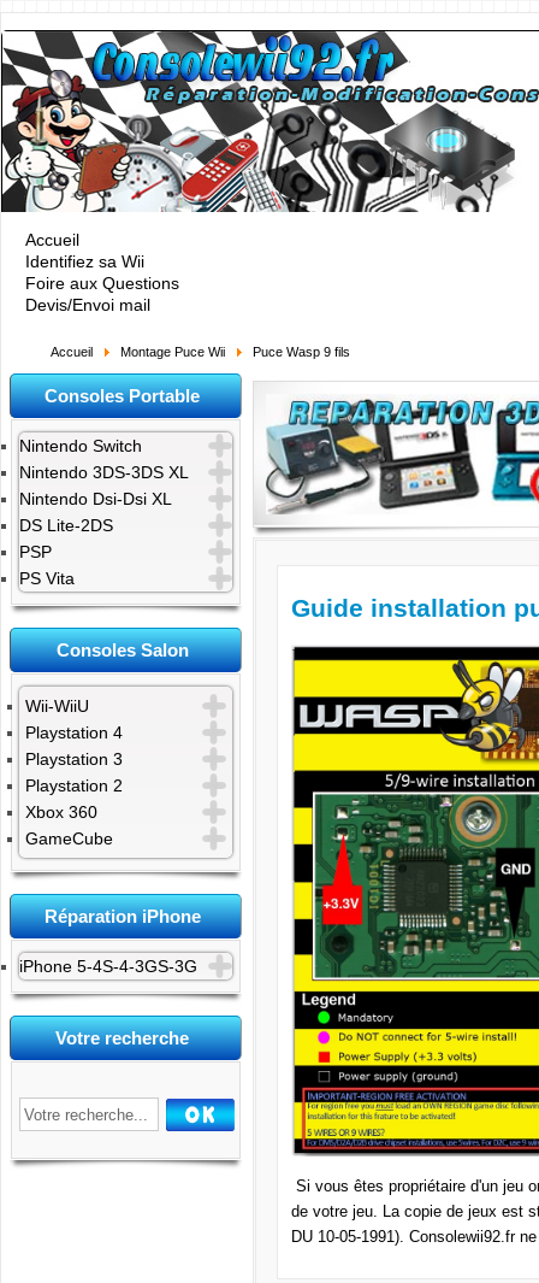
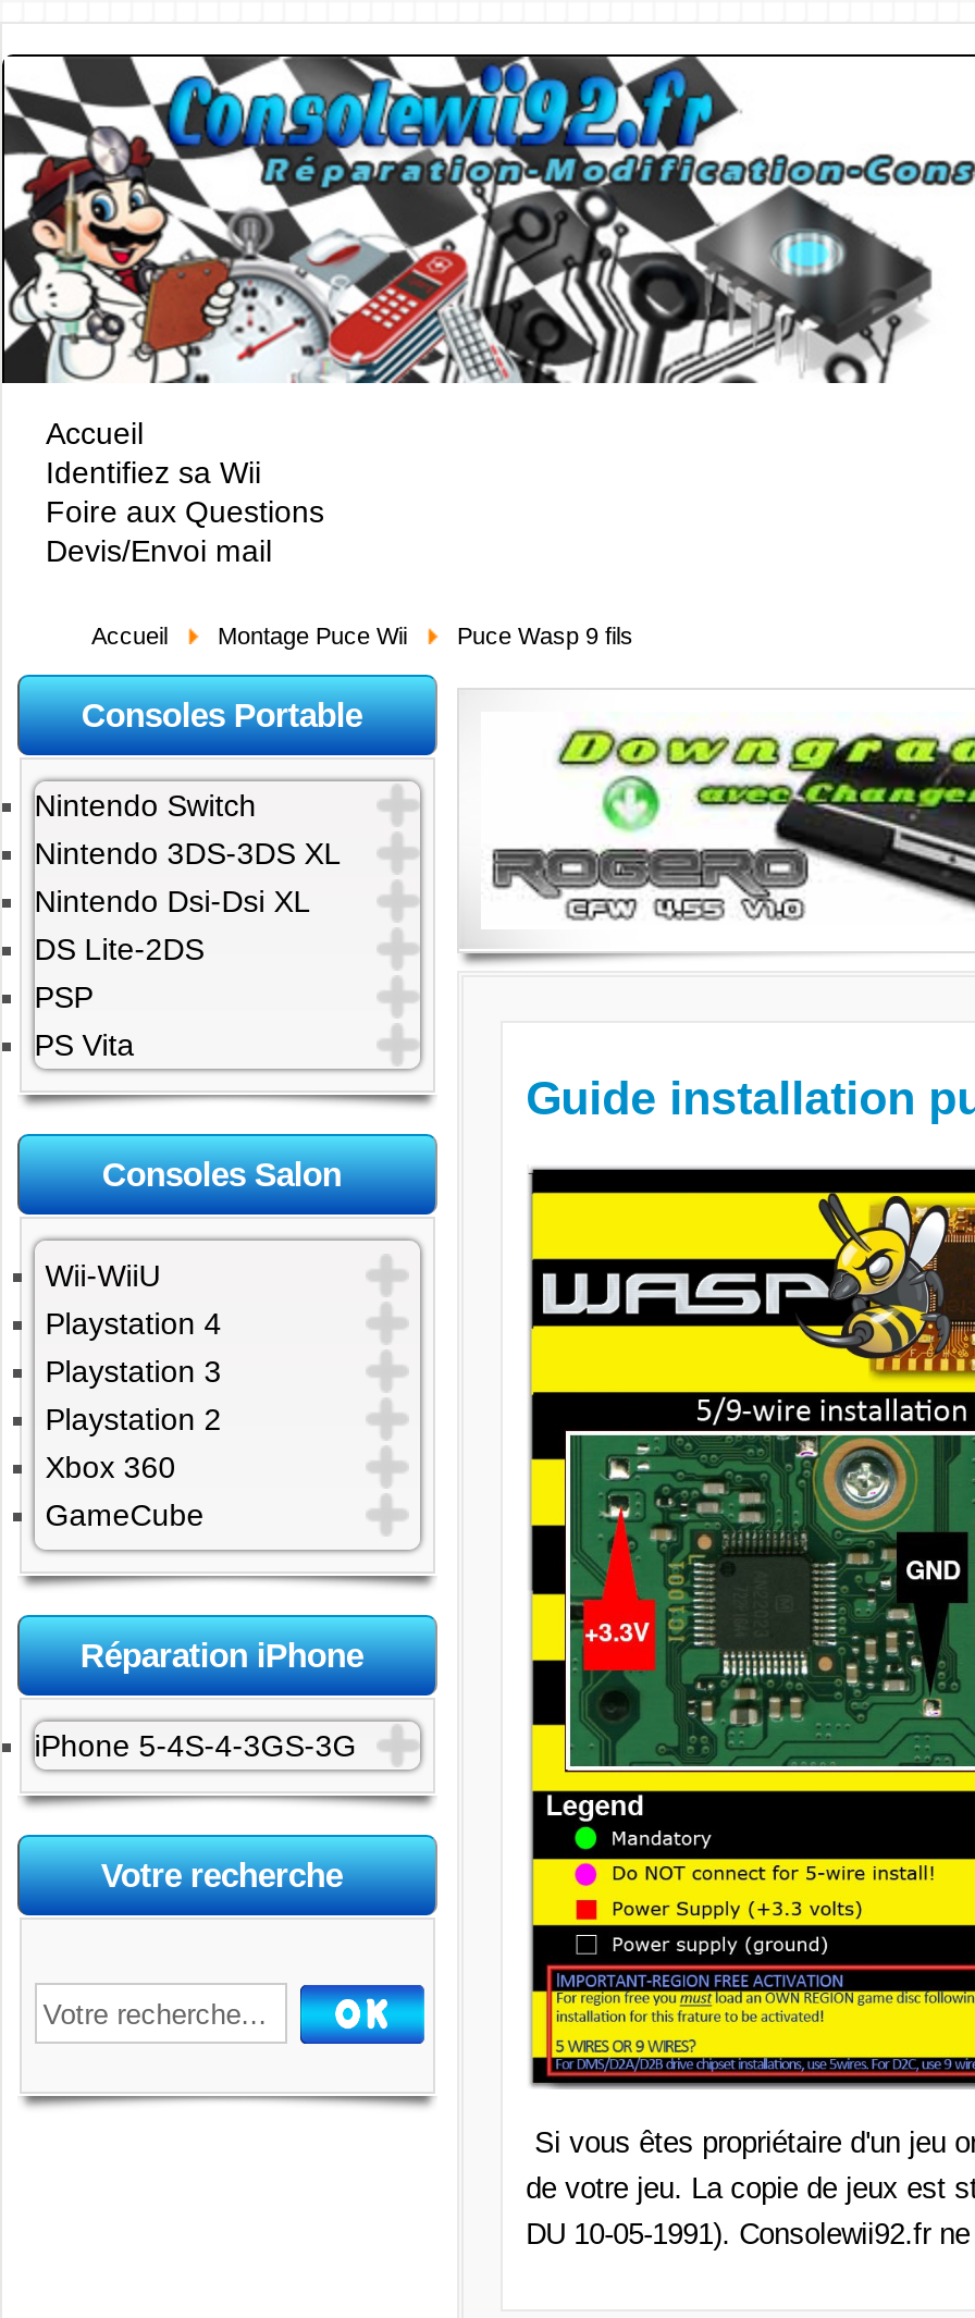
- [image]
+ [image]
